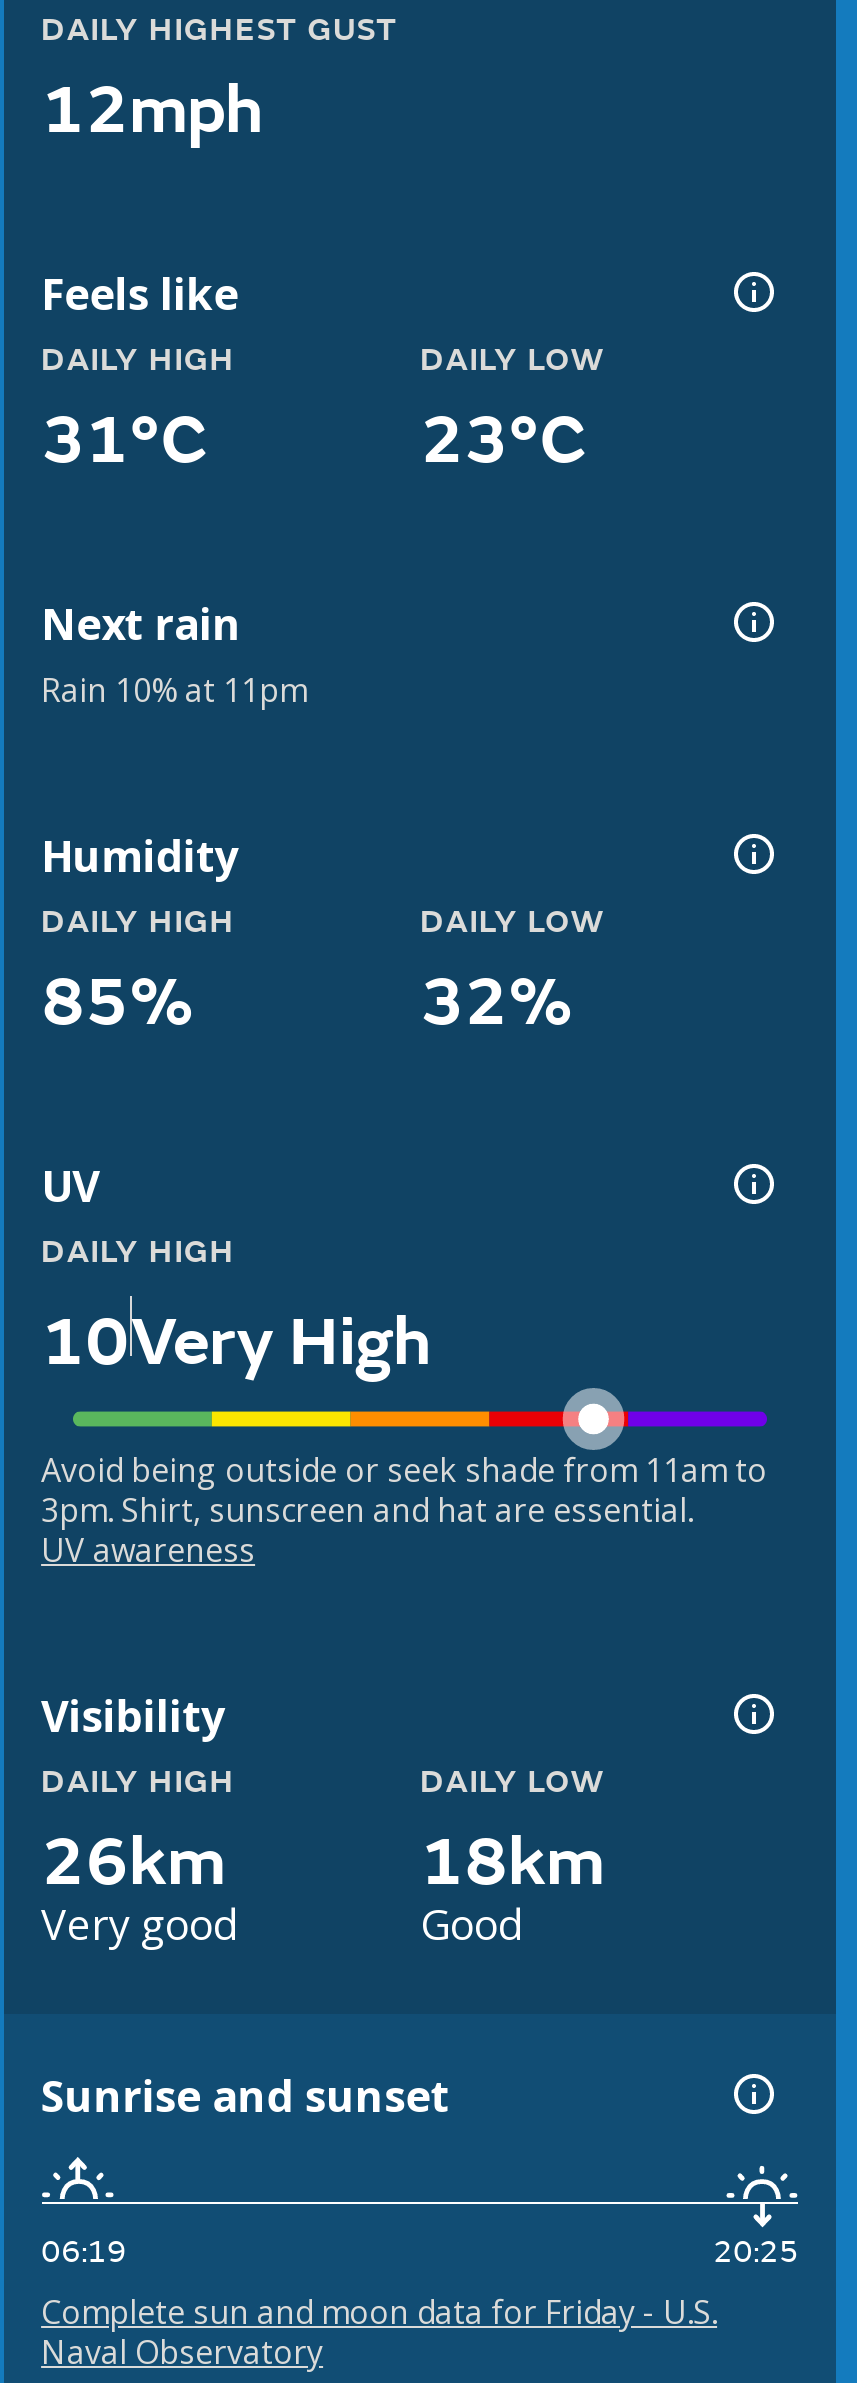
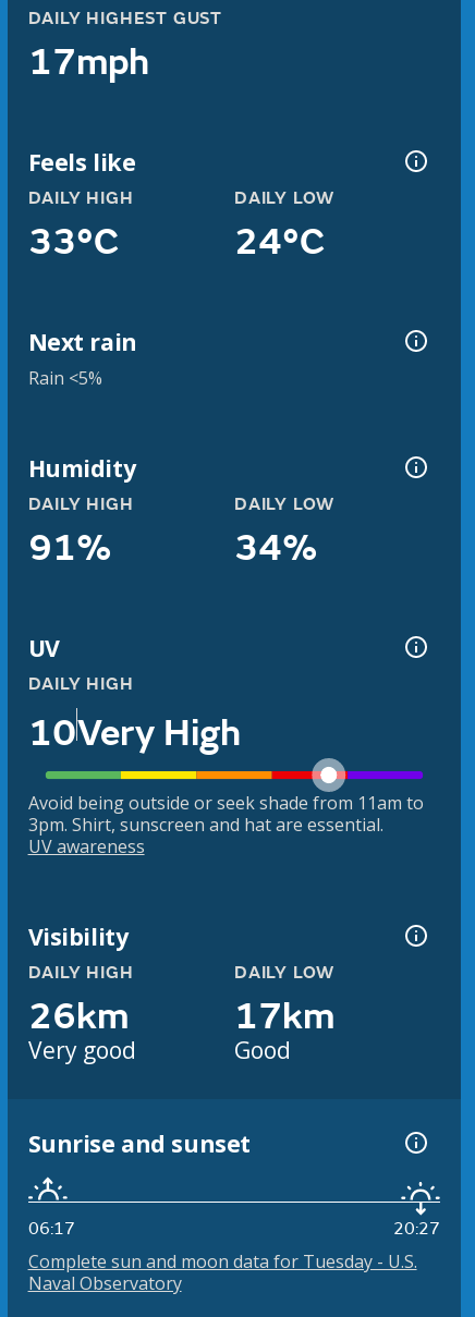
- 12mph
+ 17mph

- 31°C
+ 33°C

- 23°C
+ 24°C

- Rain 10% at 11pm
+ Rain <5%

- 85%
+ 91%

- 32%
+ 34%

- 18km
+ 17km

- 06:19
+ 06:17

- 20:25
+ 20:27

- Complete sun and moon data for Friday - U.S.
+ Complete sun and moon data for Tuesday - U.S.
